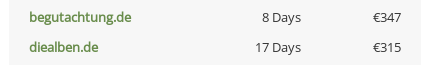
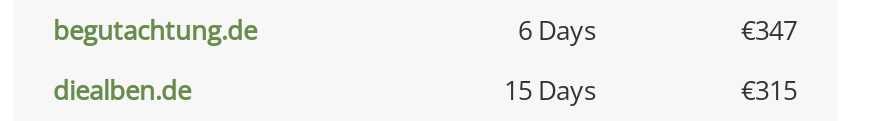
- 8 Days
+ 6 Days

- 17 Days
+ 15 Days
